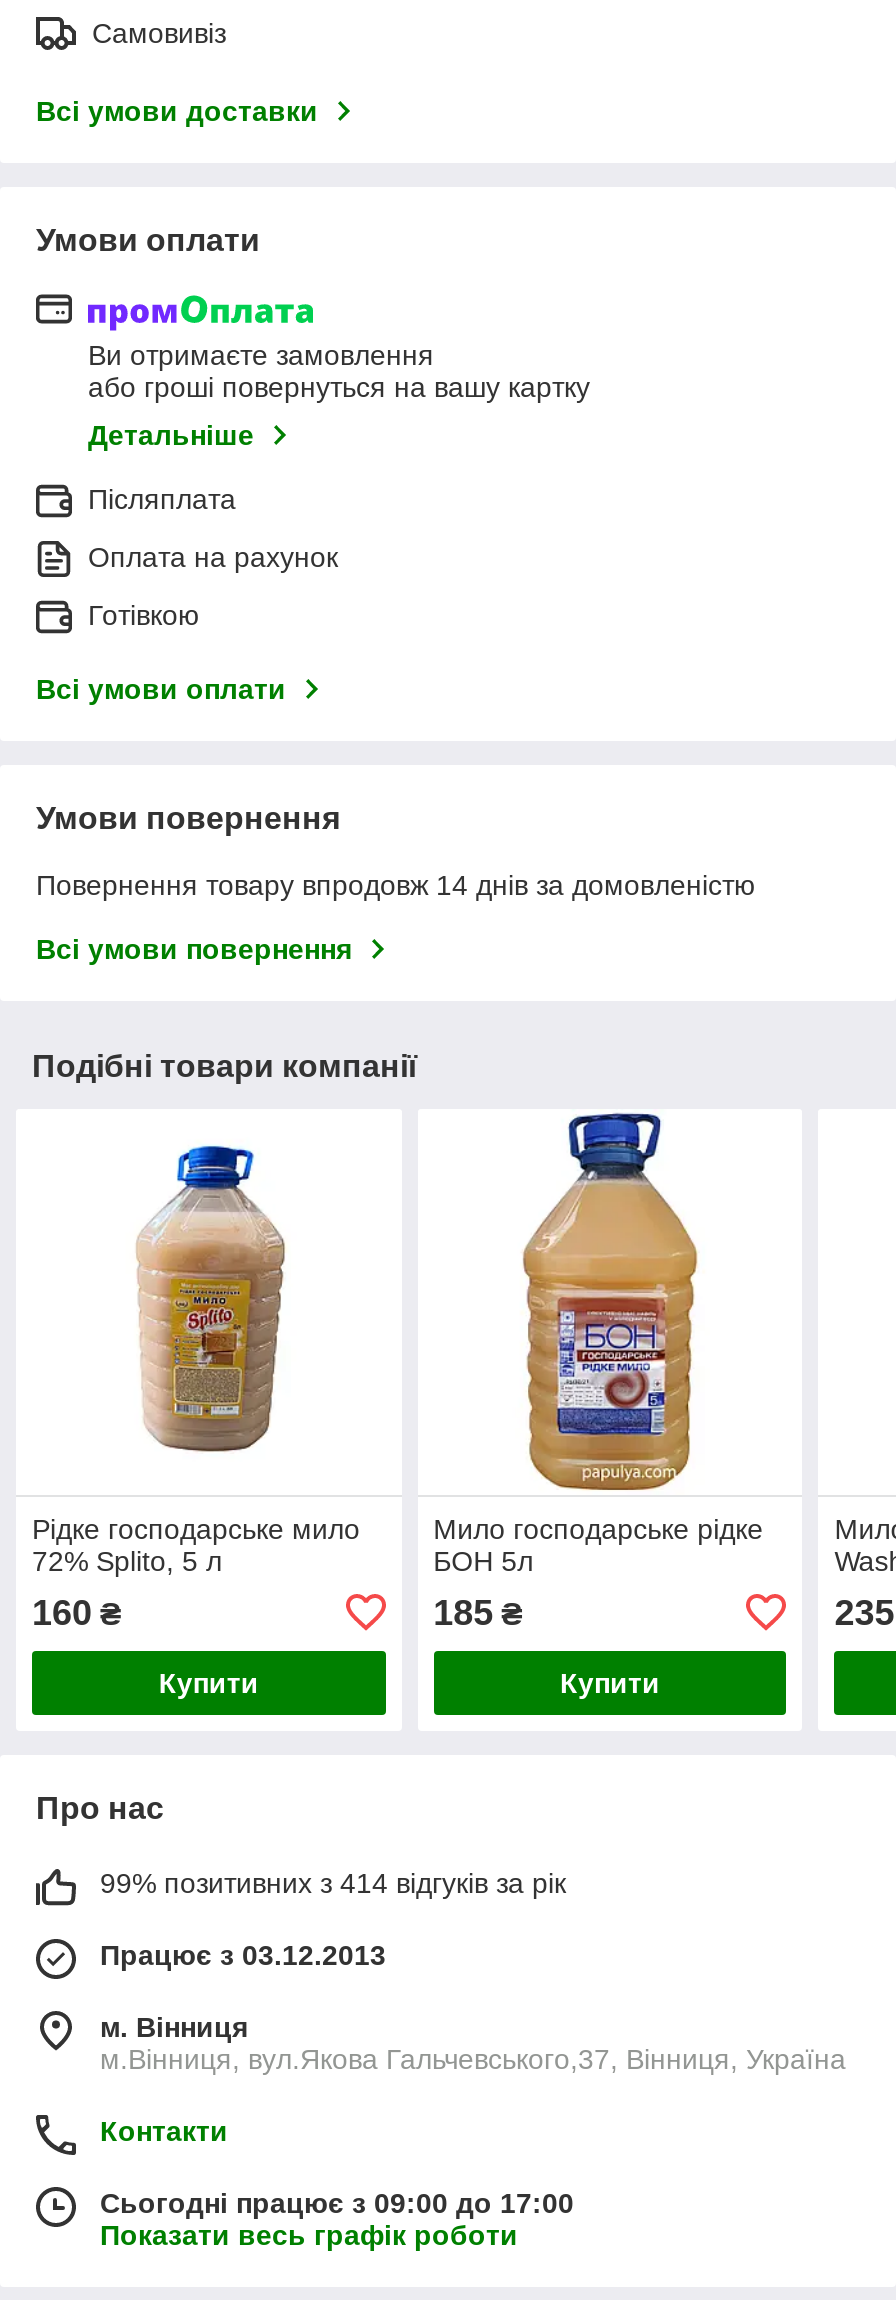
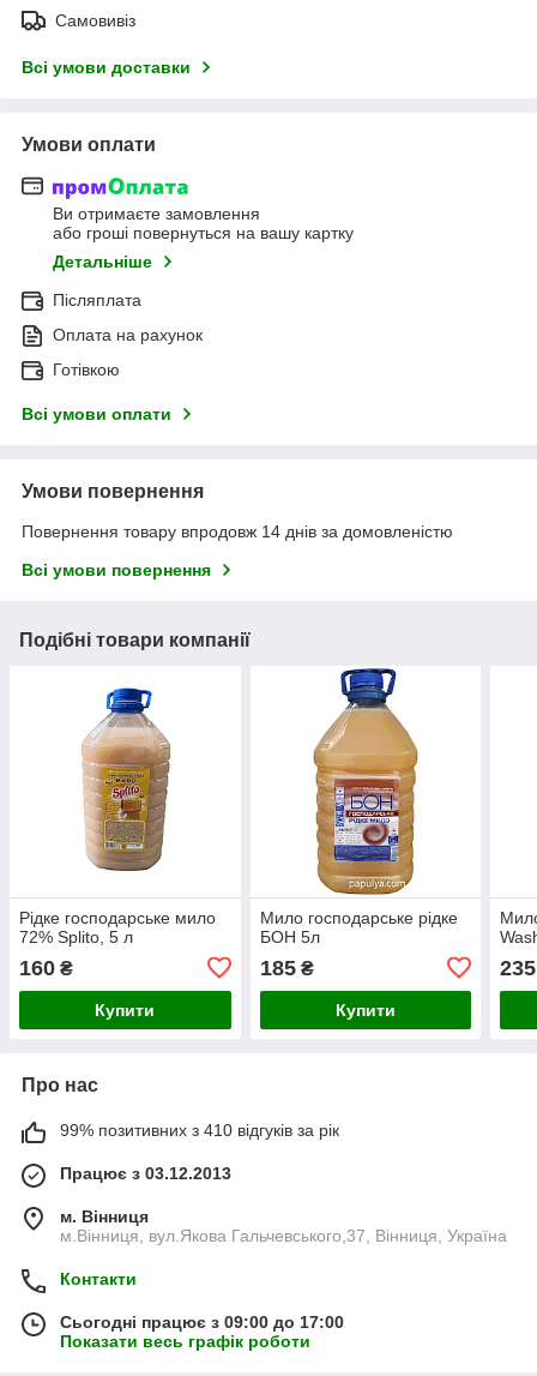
- 99% позитивних з 414 відгуків за рік
+ 99% позитивних з 410 відгуків за рік
